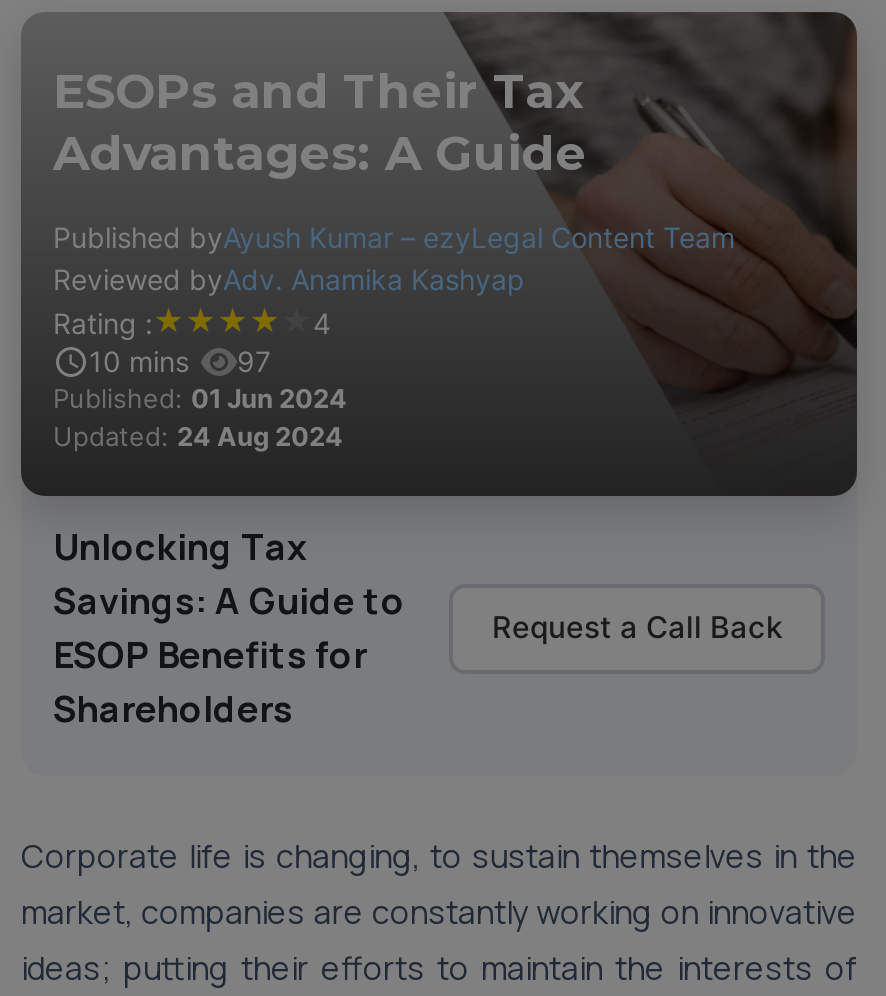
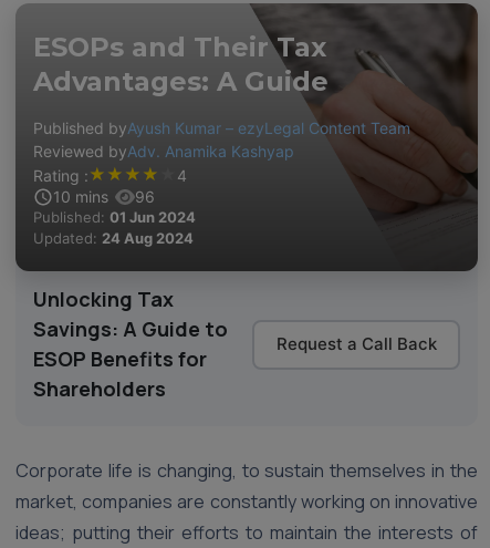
- 10 mins 97
+ 10 mins 96
